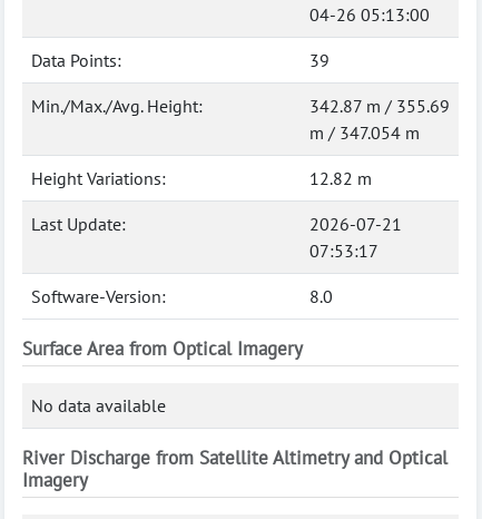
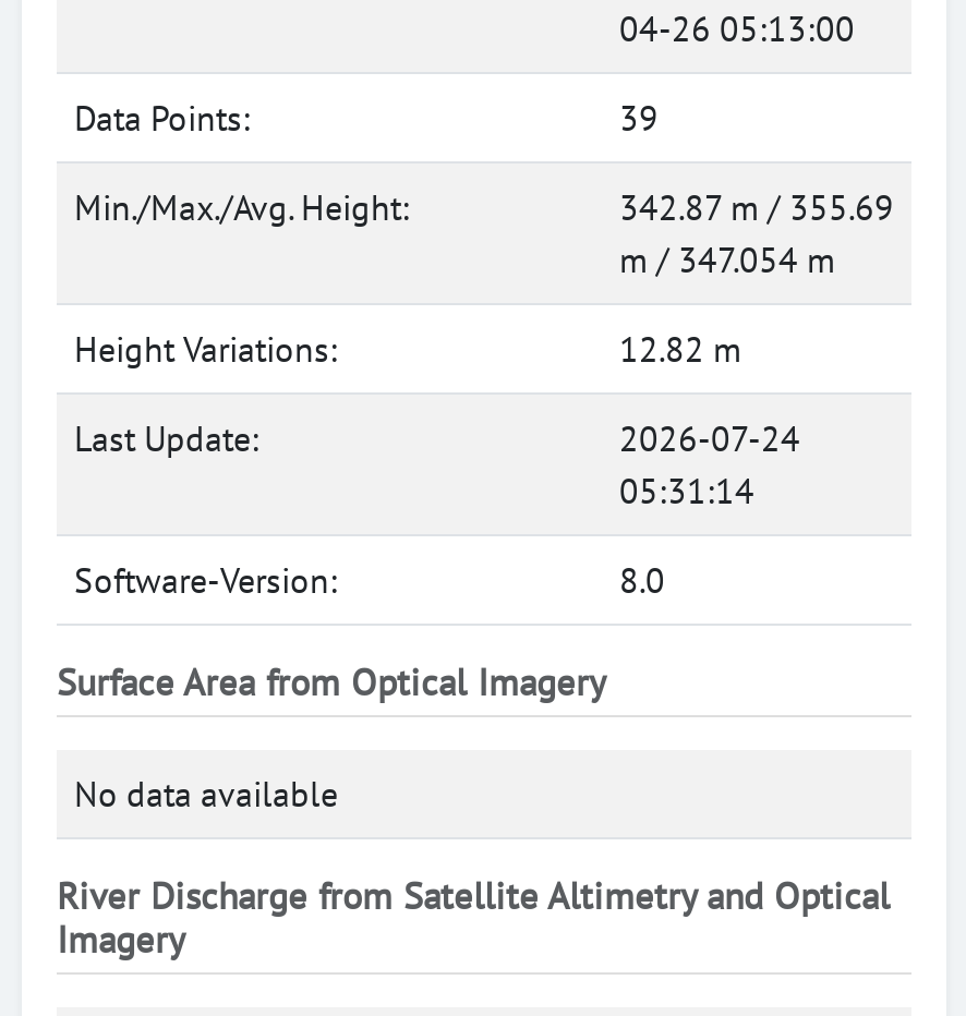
- 2026-07-21
+ 2026-07-24

- 07:53:17
+ 05:31:14
